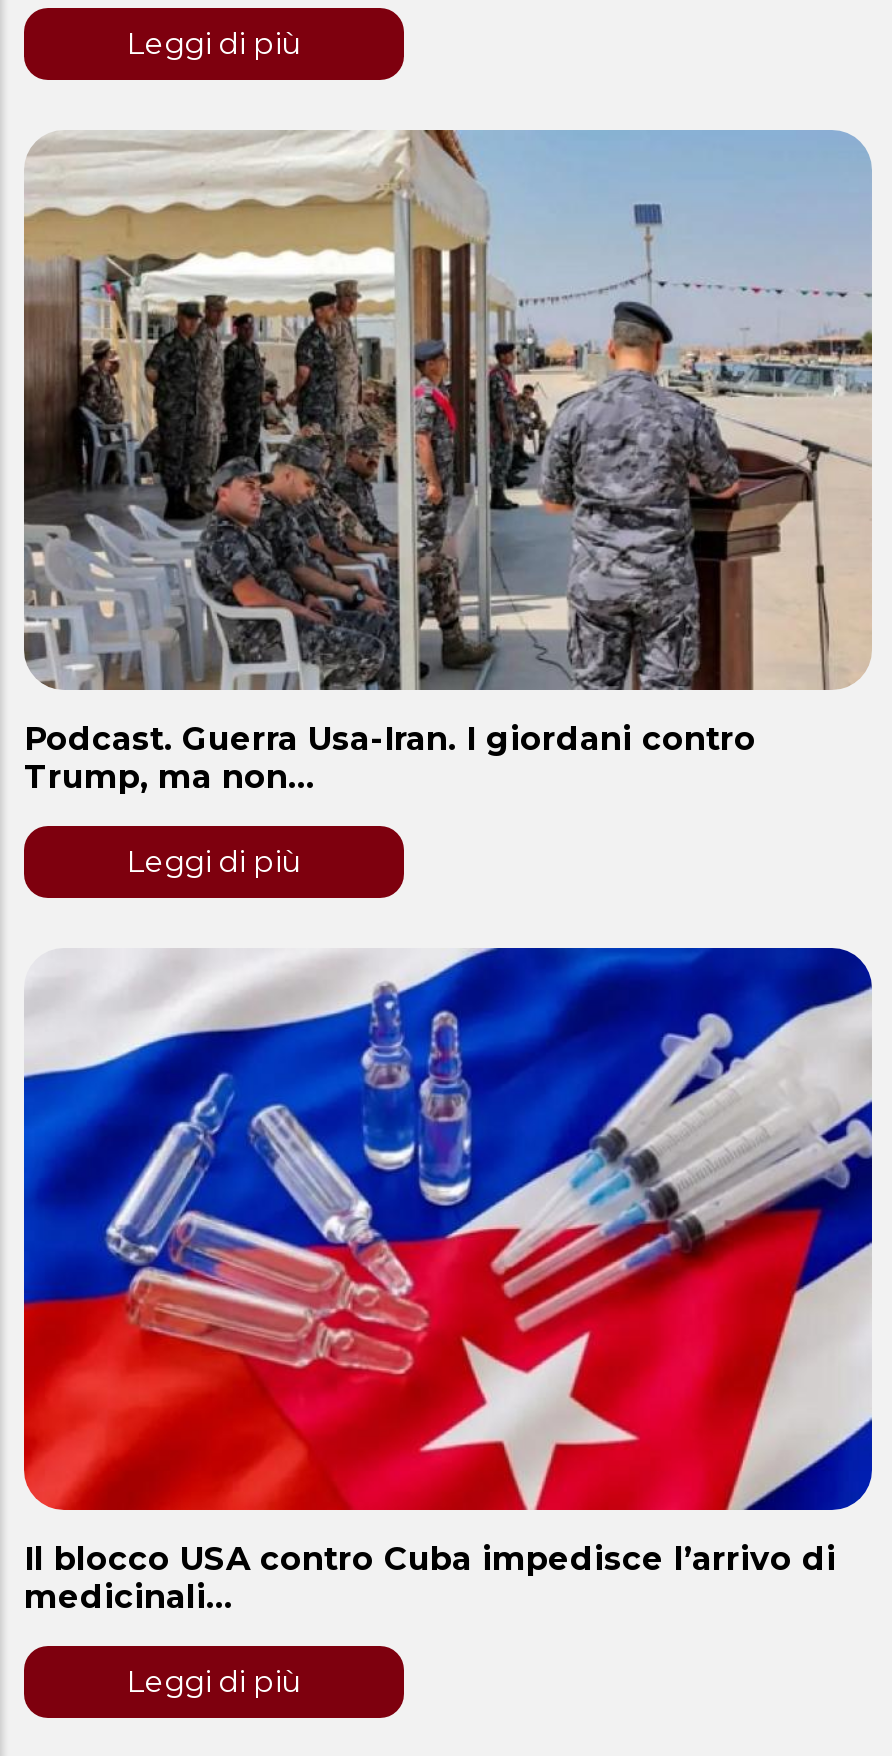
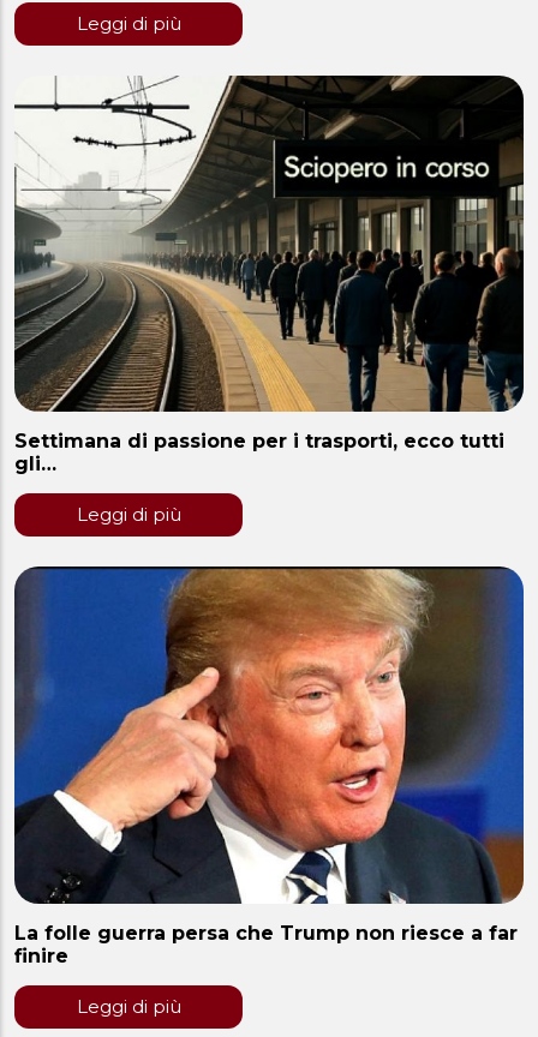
- [image]
- Podcast. Guerra Usa-Iran. I giordani contro
- Trump, ma non…
+ [image]
+ Settimana di passione per i trasporti, ecco tutti
+ gli…

- [image]
- Il blocco USA contro Cuba impedisce l’arrivo di
- medicinali…
+ [image]
+ La folle guerra persa che Trump non riesce a far
+ finire
